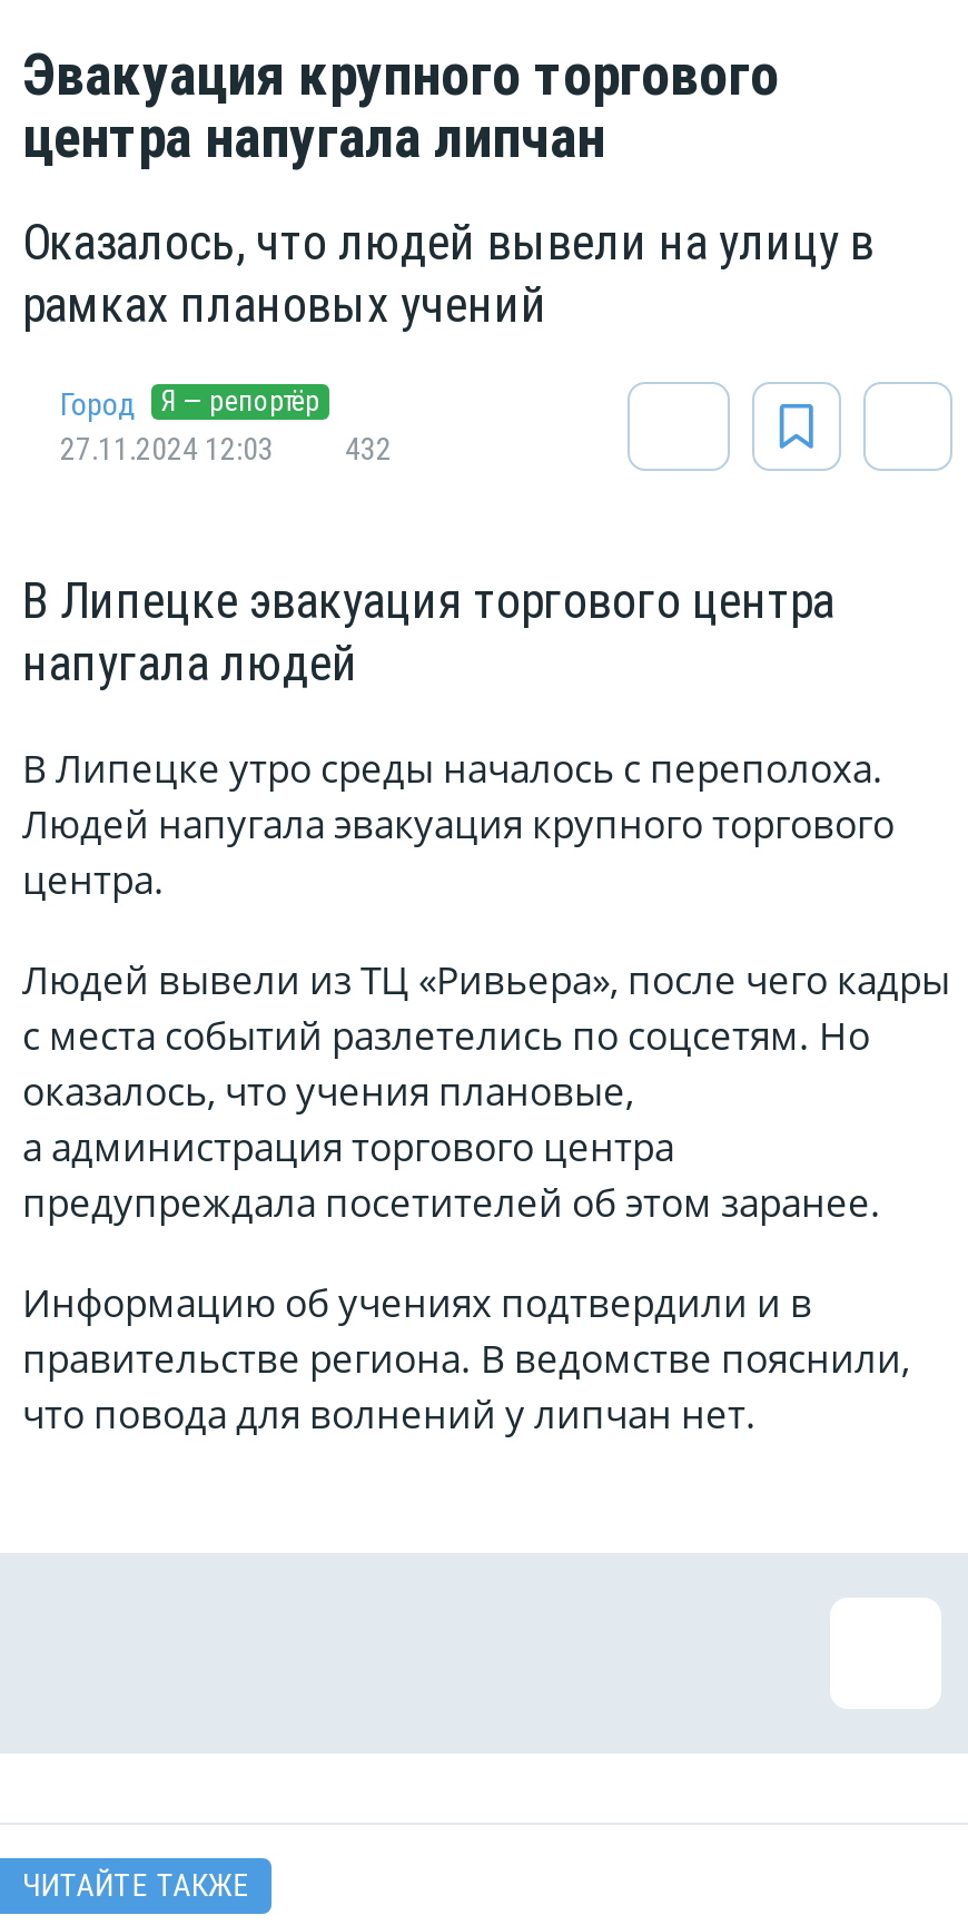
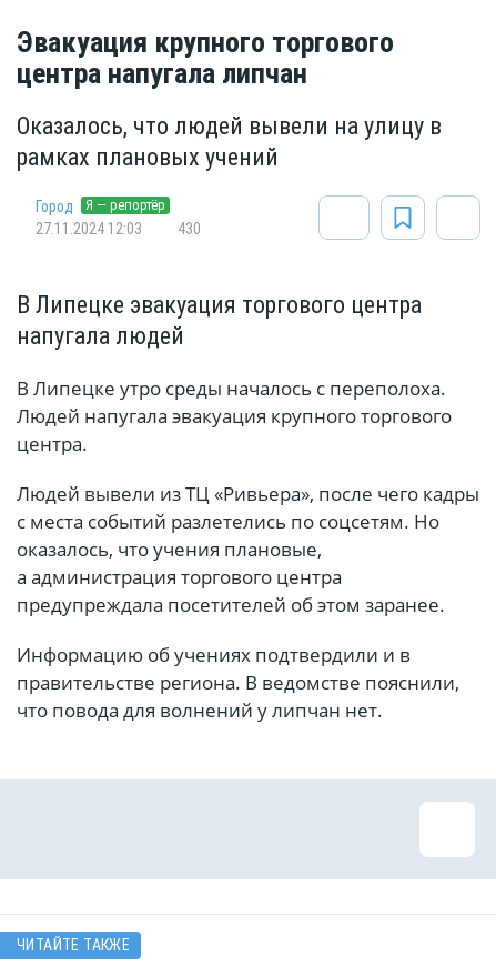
- 27.11.2024 12:03 432
+ 27.11.2024 12:03 430
